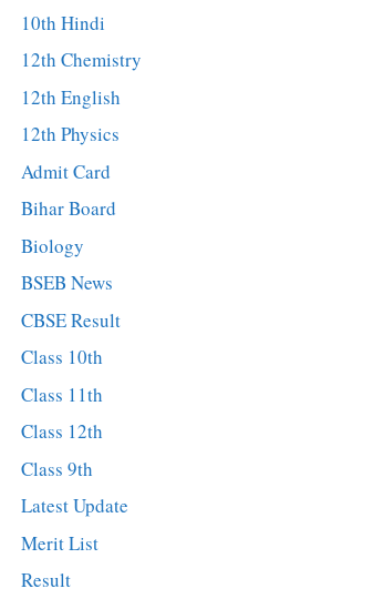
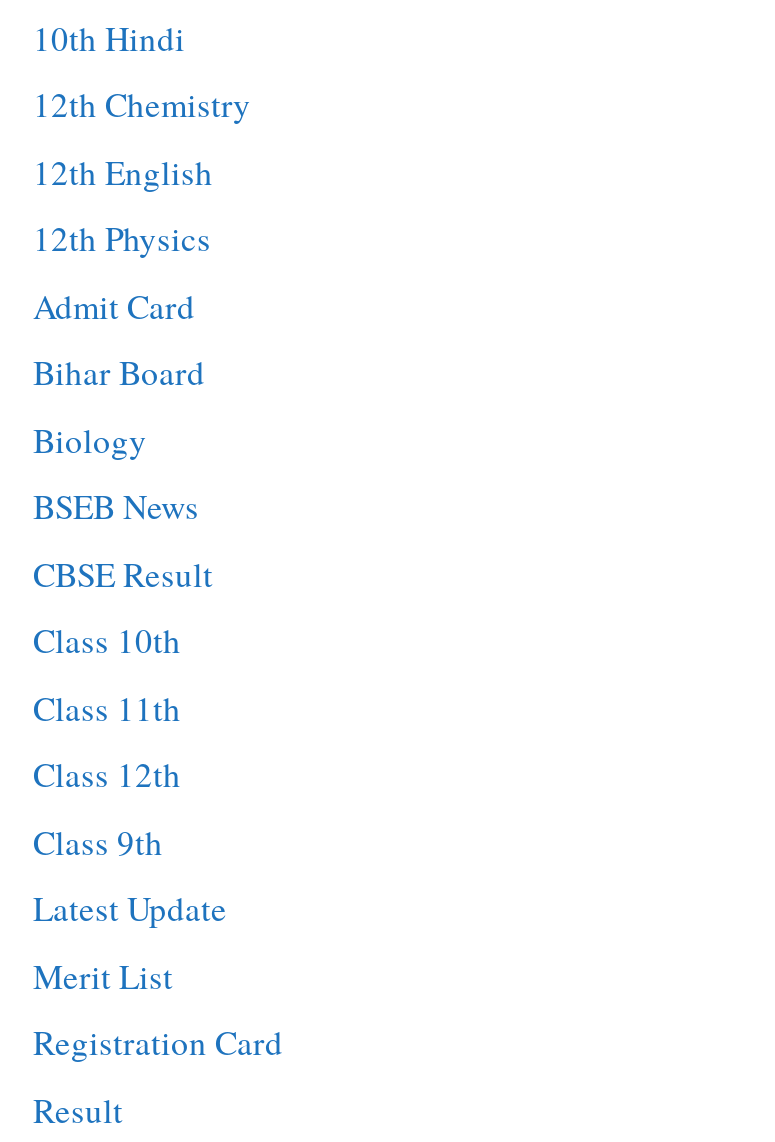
+ Registration Card
